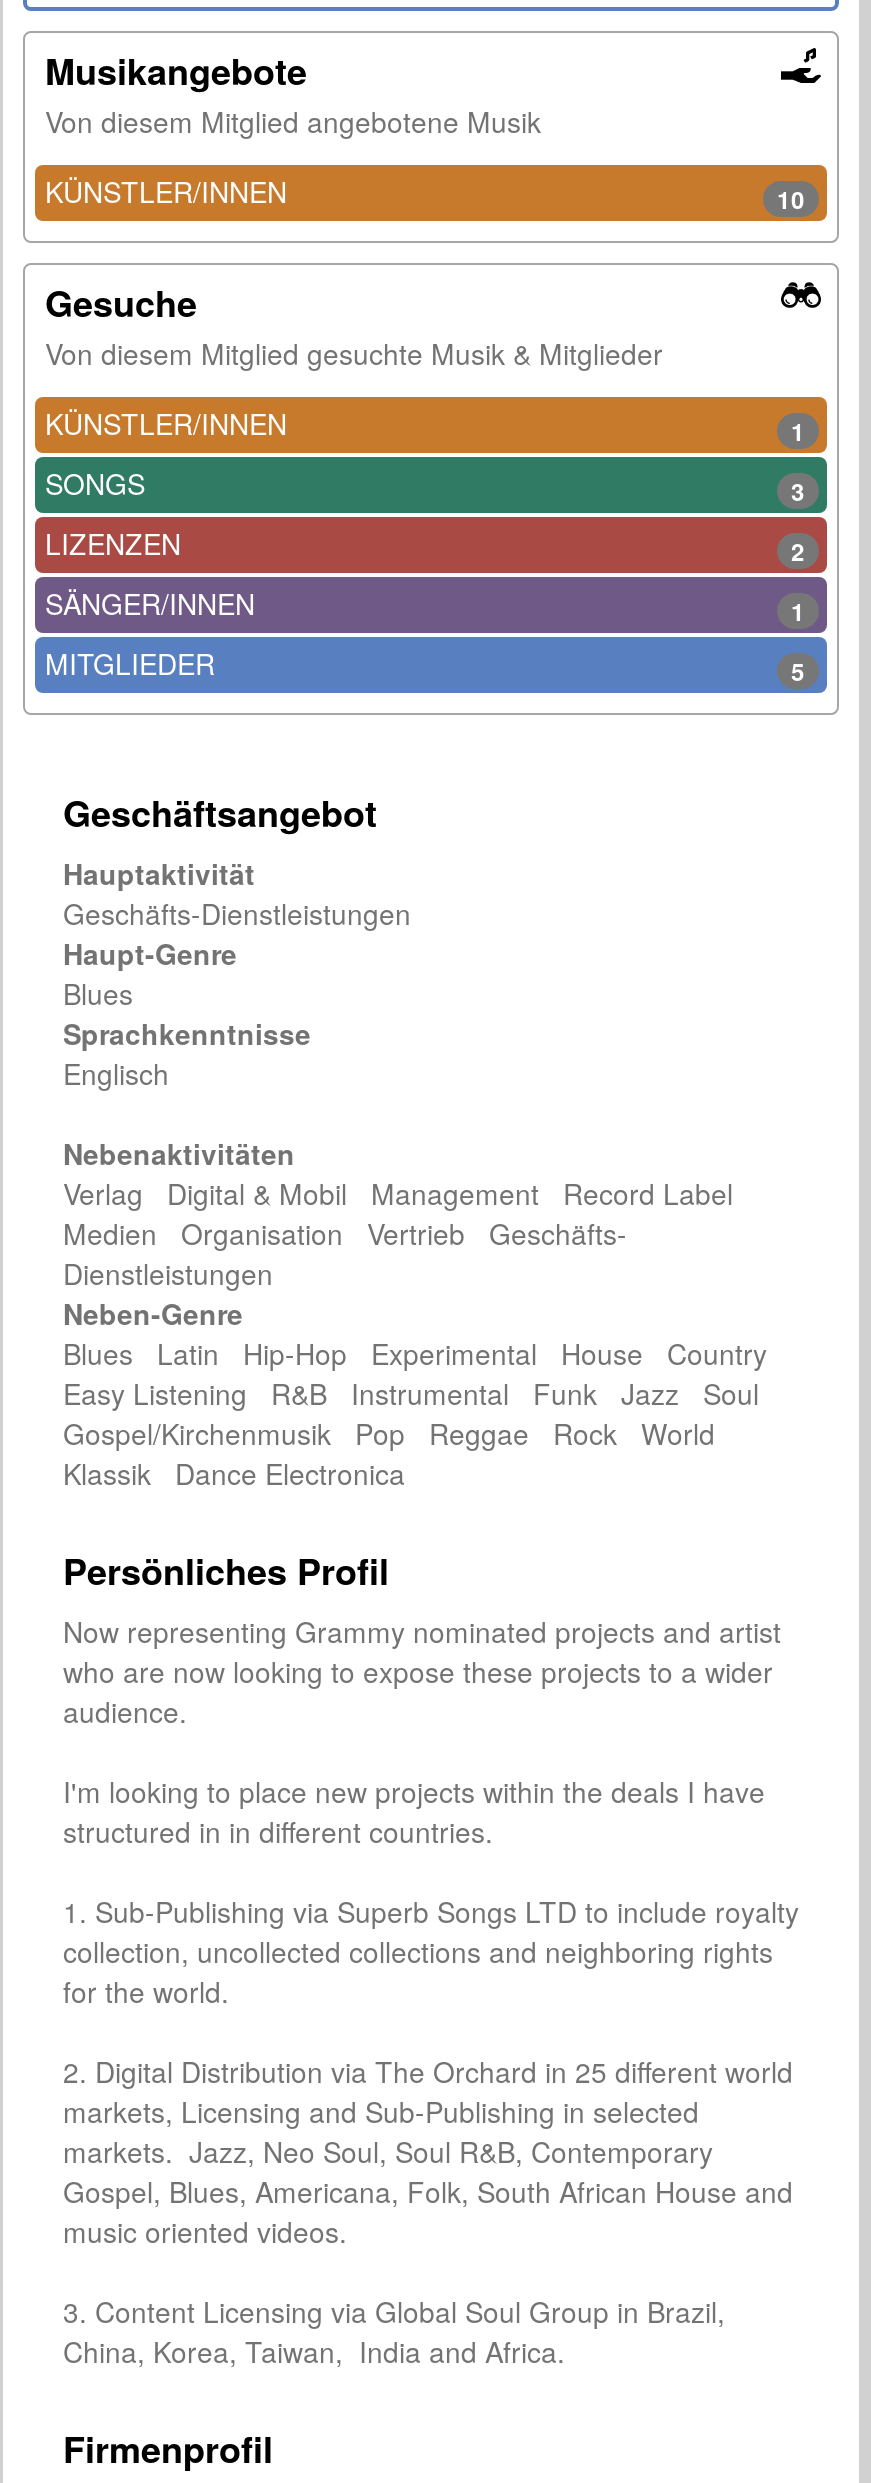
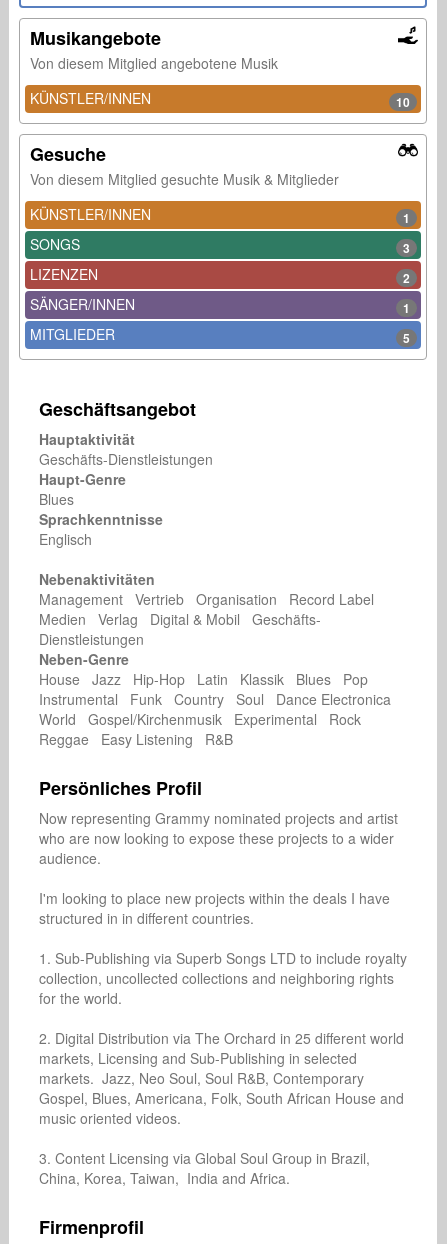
- Verlag Digital & Mobil Management Record Label
- Medien Organisation Vertrieb Geschäfts-
+ Management Vertrieb Organisation Record Label
+ Medien Verlag Digital & Mobil Geschäfts-

- Blues Latin Hip-Hop Experimental House Country
- Easy Listening R&B Instrumental Funk Jazz Soul
- Gospel/Kirchenmusik Pop Reggae Rock World
- Klassik Dance Electronica
+ House Jazz Hip-Hop Latin Klassik Blues Pop
+ Instrumental Funk Country Soul Dance Electronica
+ World Gospel/Kirchenmusik Experimental Rock
+ Reggae Easy Listening R&B
